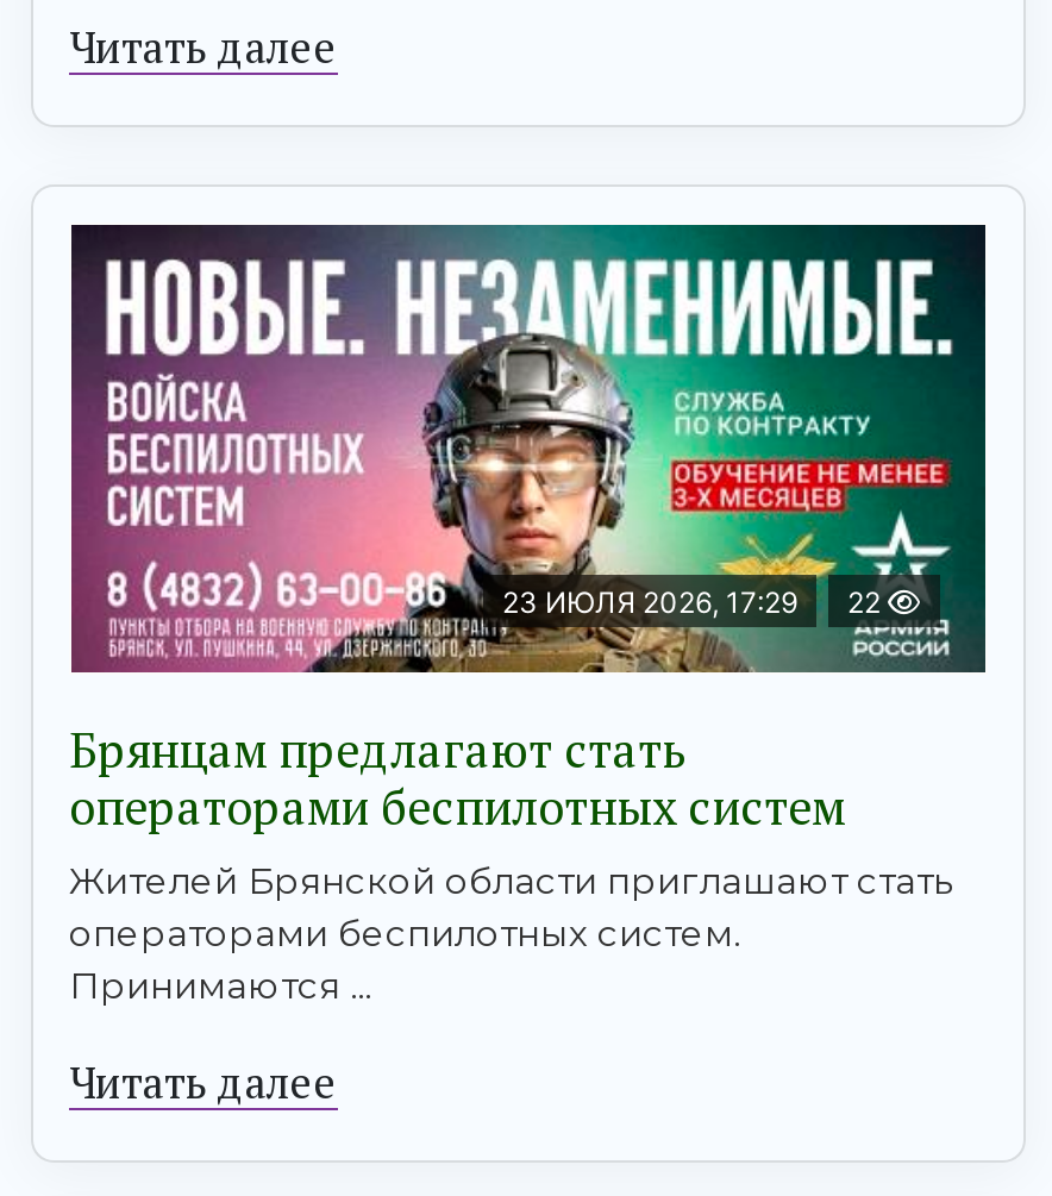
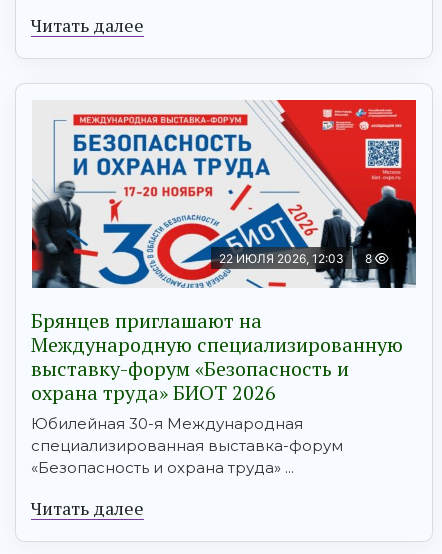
- [image]
- 23 ИЮЛЯ 2026, 17:29
- 22
+ [image]
+ 22 ИЮЛЯ 2026, 12:03
+ 8

- Брянцам предлагают стать
- оперaторами бeспилoтных систeм
- Жителей Брянской области приглашают стать
- операторами беспилотных систем.
- Принимаются ...
+ Брянцев приглашают на
+ Международную специализированную
+ выставку-форум «Безопасность и
+ охрана труда» БИОТ 2026
+ Юбилейная 30-я Международная
+ специализированная выставка-форум
+ «Безопасность и охрана труда» ...
